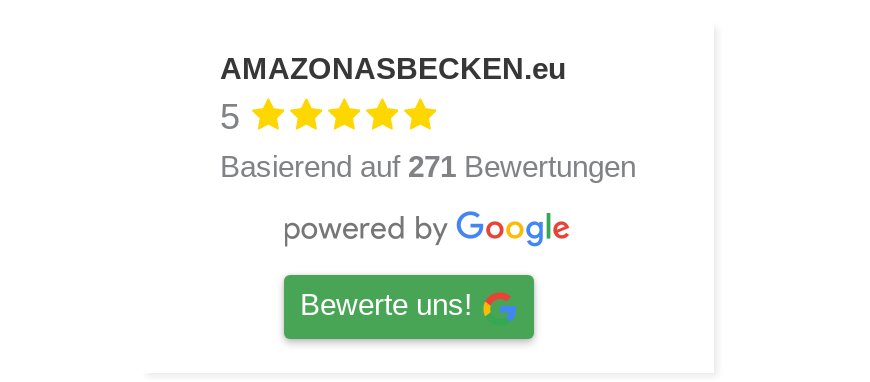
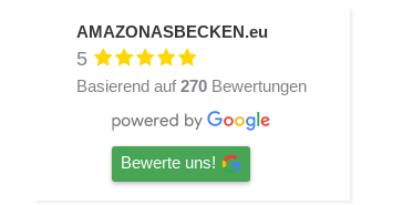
- Basierend auf 271 Bewertungen
+ Basierend auf 270 Bewertungen
